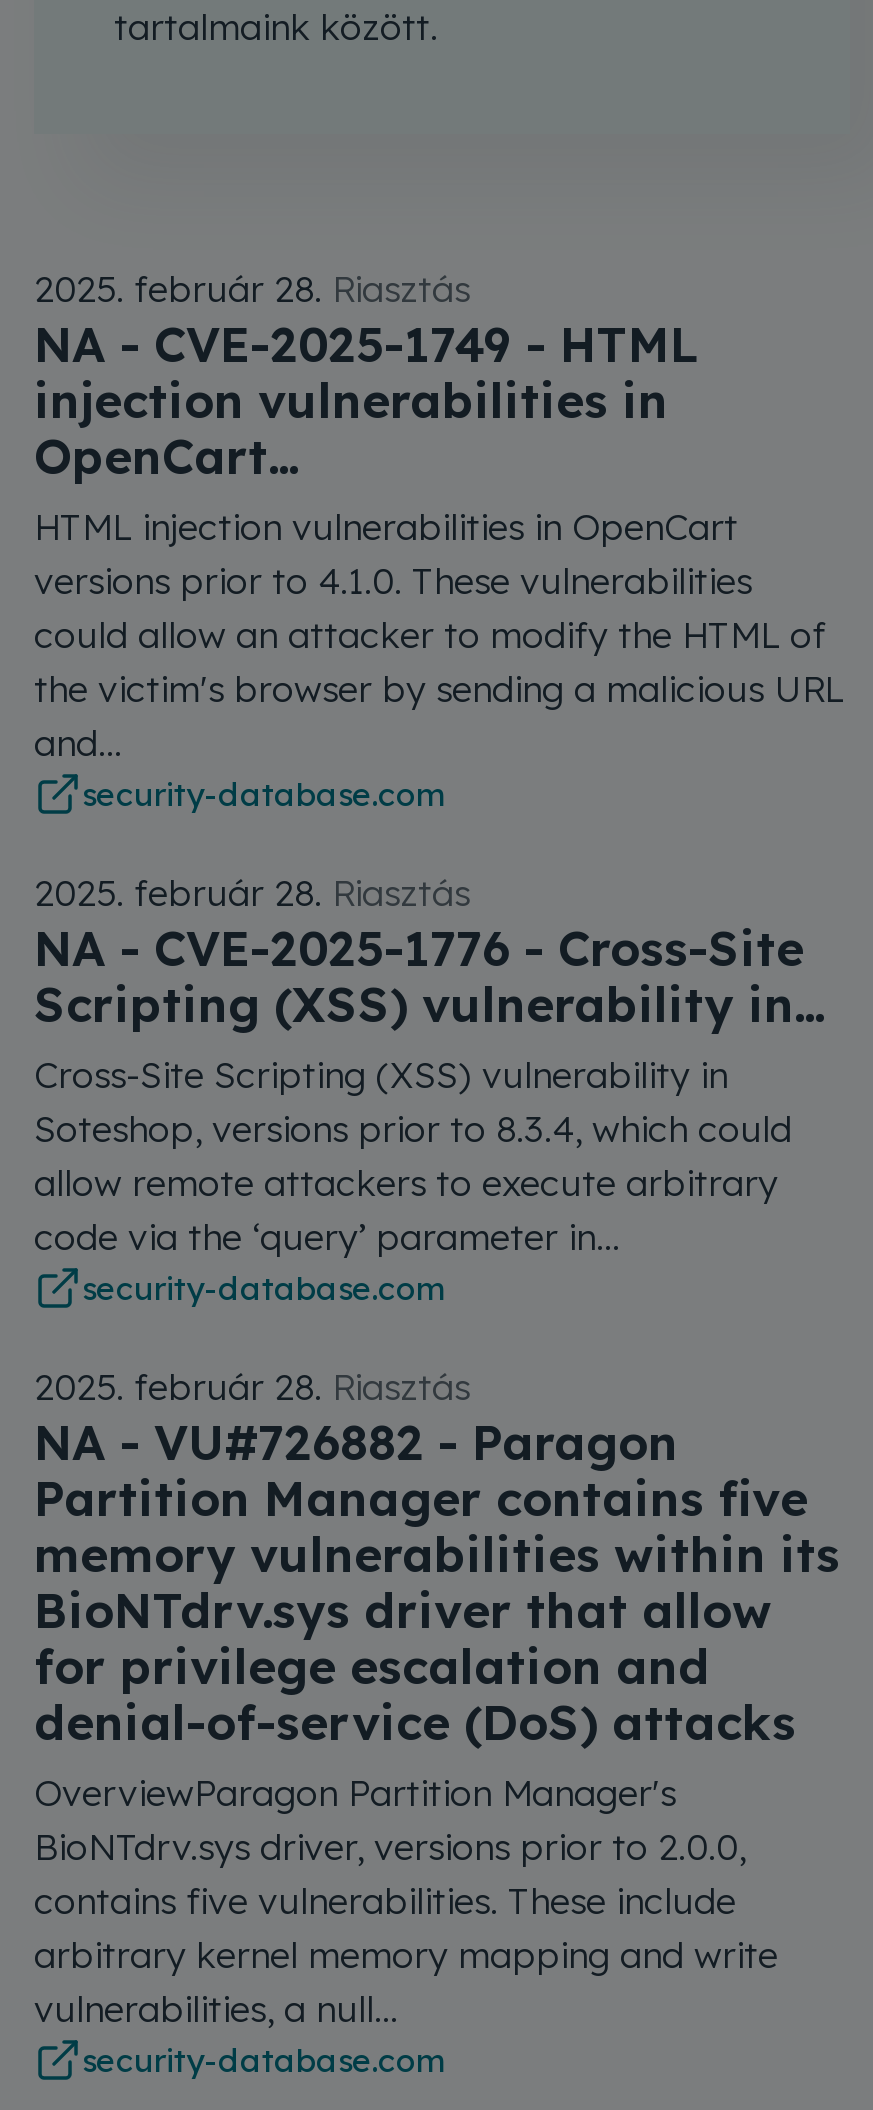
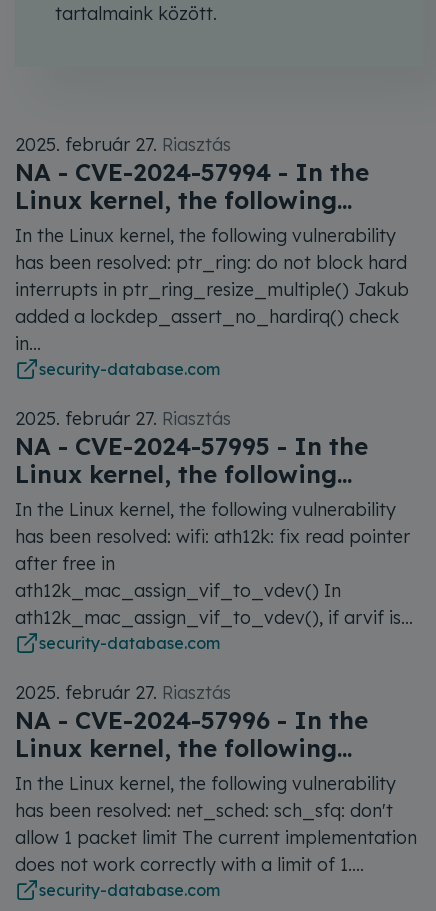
- 2025. február 28. Riasztás
- NA - CVE-2025-1749 - HTML
- injection vulnerabilities in
- OpenCart...
- HTML injection vulnerabilities in OpenCart
- versions prior to 4.1.0. These vulnerabilities
- could allow an attacker to modify the HTML of
- the victim's browser by sending a malicious URL
- and...
+ 2025. február 27. Riasztás
+ NA - CVE-2024-57994 - In the
+ Linux kernel, the following...
+ In the Linux kernel, the following vulnerability
+ has been resolved: ptr_ring: do not block hard
+ interrupts in ptr_ring_resize_multiple() Jakub
+ added a lockdep_assert_no_hardirq() check
+ in...

- 2025. február 28. Riasztás
- NA - CVE-2025-1776 - Cross-Site
- Scripting (XSS) vulnerability in...
- Cross-Site Scripting (XSS) vulnerability in
- Soteshop, versions prior to 8.3.4, which could
- allow remote attackers to execute arbitrary
- code via the ‘query’ parameter in...
+ 2025. február 27. Riasztás
+ NA - CVE-2024-57995 - In the
+ Linux kernel, the following...
+ In the Linux kernel, the following vulnerability
+ has been resolved: wifi: ath12k: fix read pointer
+ after free in
+ ath12k_mac_assign_vif_to_vdev() In
+ ath12k_mac_assign_vif_to_vdev(), if arvif is...

- 2025. február 28. Riasztás
- NA - VU#726882 - Paragon
- Partition Manager contains five
- memory vulnerabilities within its
- BioNTdrv.sys driver that allow
- for privilege escalation and
- denial-of-service (DoS) attacks
- OverviewParagon Partition Manager's
- BioNTdrv.sys driver, versions prior to 2.0.0,
- contains five vulnerabilities. These include
- arbitrary kernel memory mapping and write
- vulnerabilities, a null...
+ 2025. február 27. Riasztás
+ NA - CVE-2024-57996 - In the
+ Linux kernel, the following...
+ In the Linux kernel, the following vulnerability
+ has been resolved: net_sched: sch_sfq: don't
+ allow 1 packet limit The current implementation
+ does not work correctly with a limit of 1....
